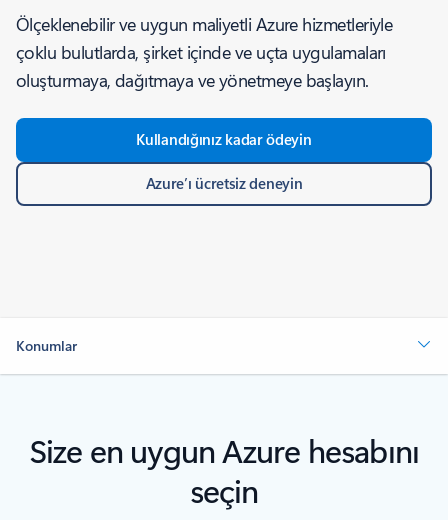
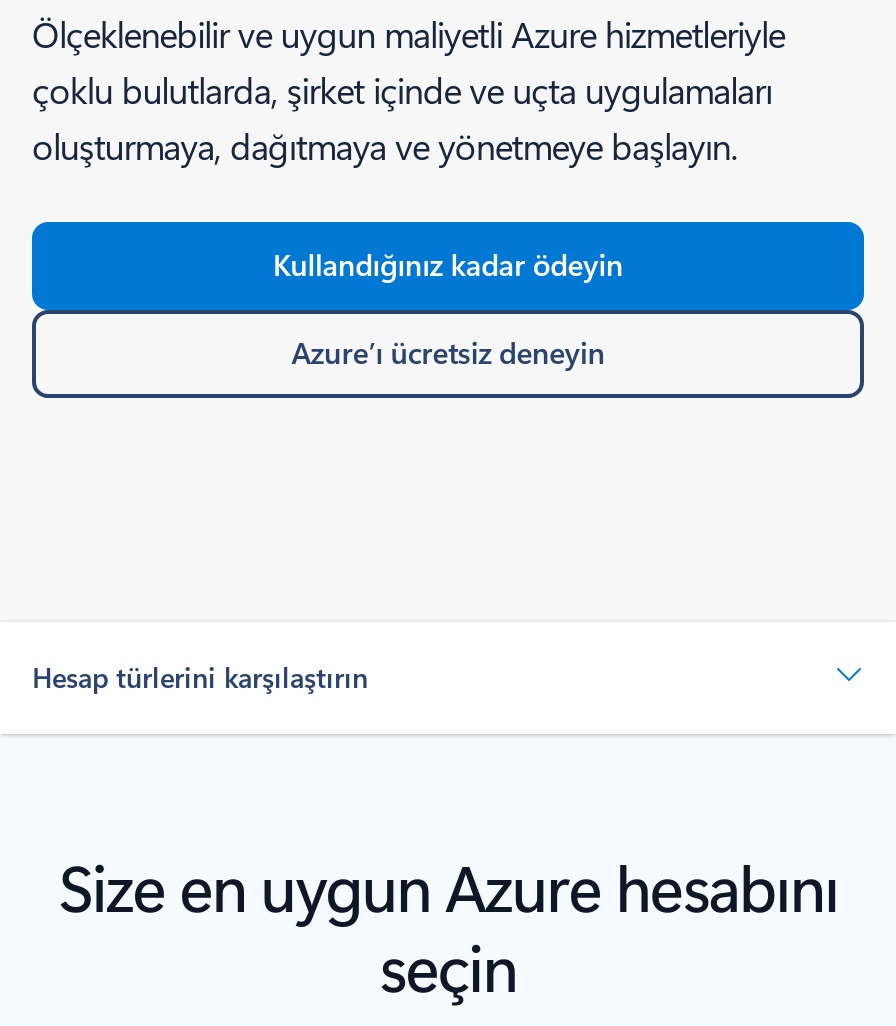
- Konumlar
+ Hesap türlerini karşılaştırın
